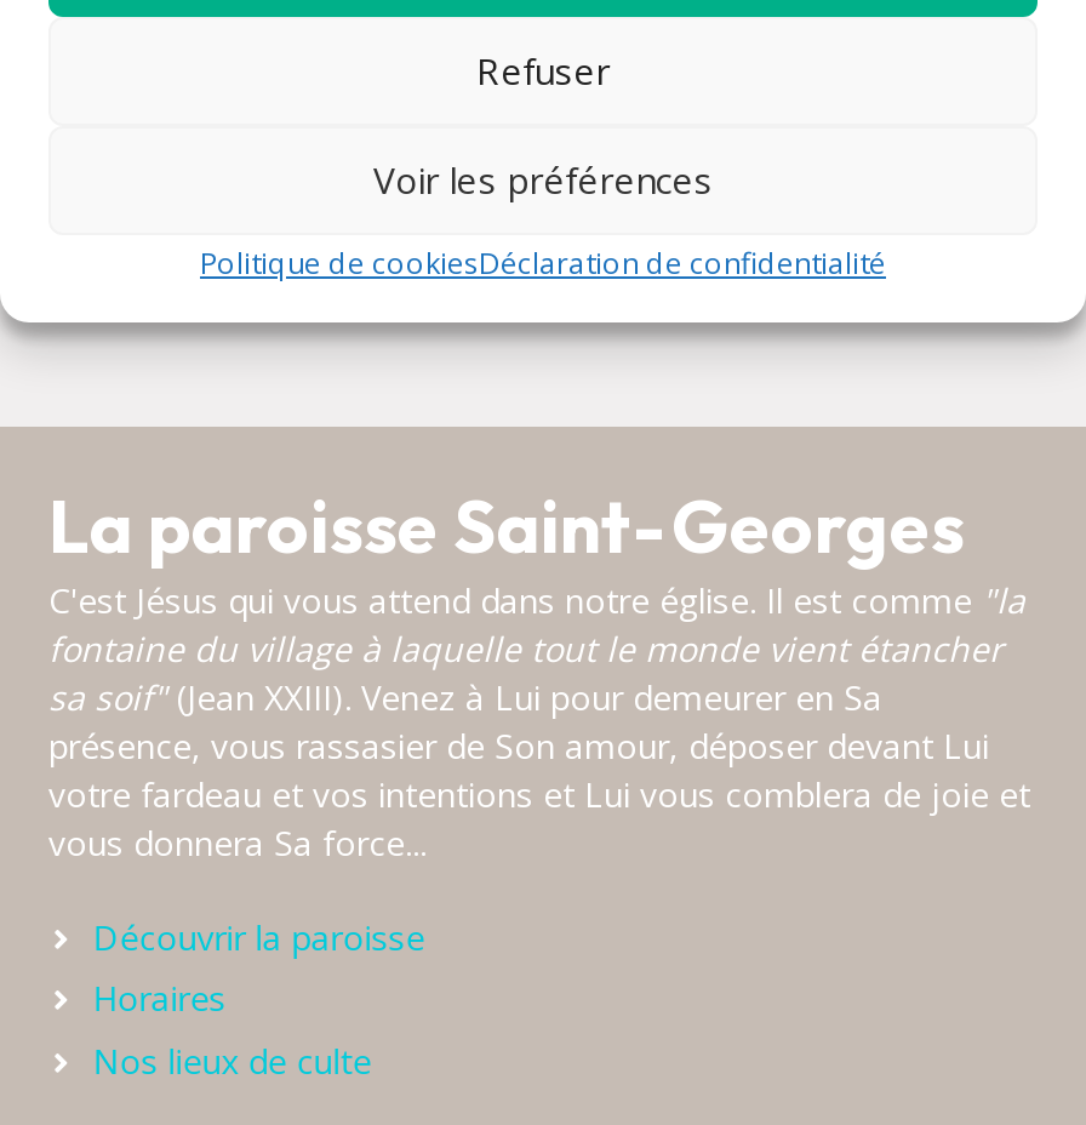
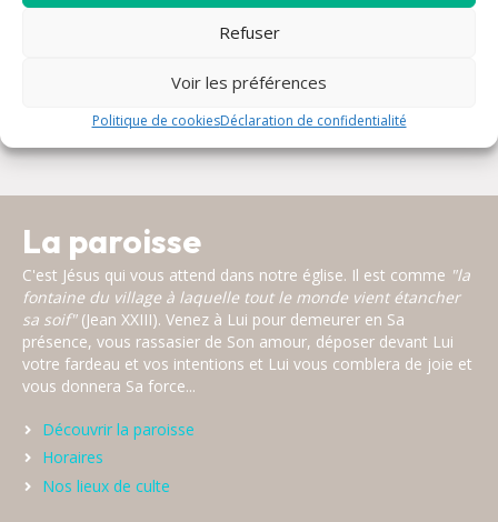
- La paroisse Saint-Georges
+ La paroisse
